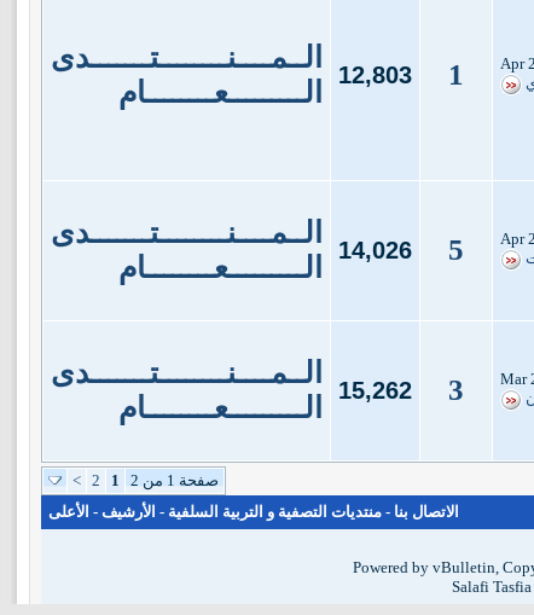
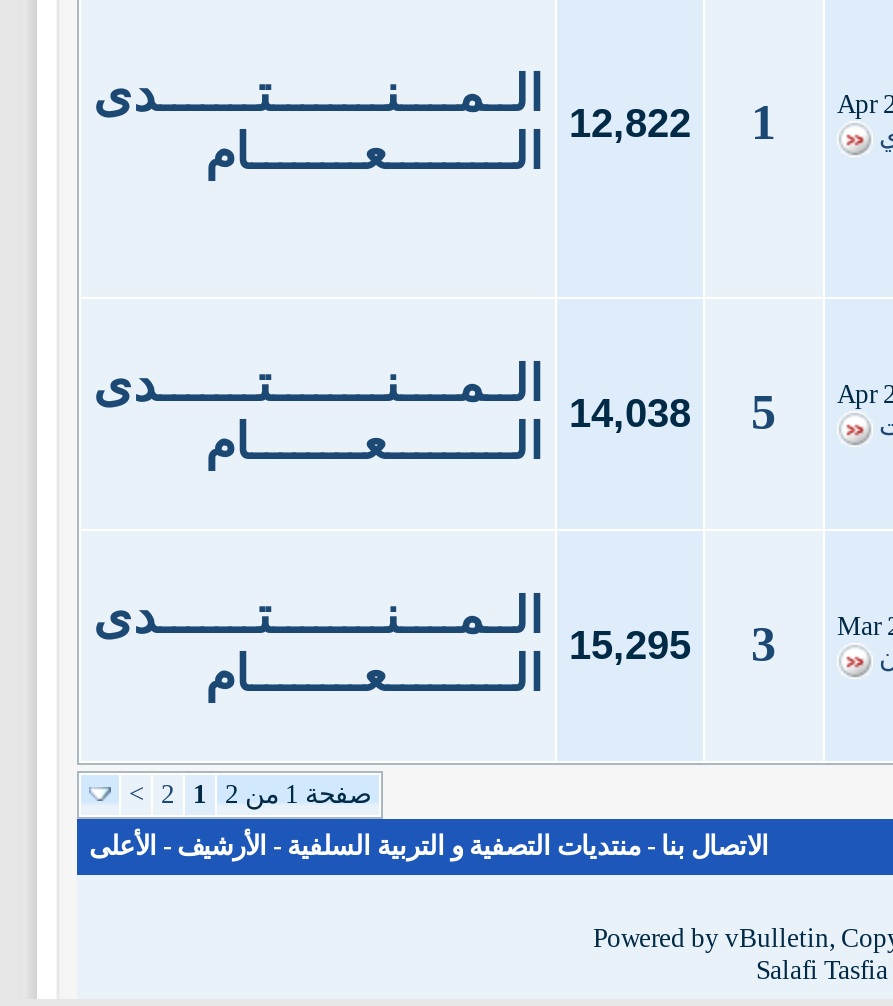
- 12,803 1
+ 12,822 1

- 14,026 5
+ 14,038 5

- 15,262 3
+ 15,295 3
